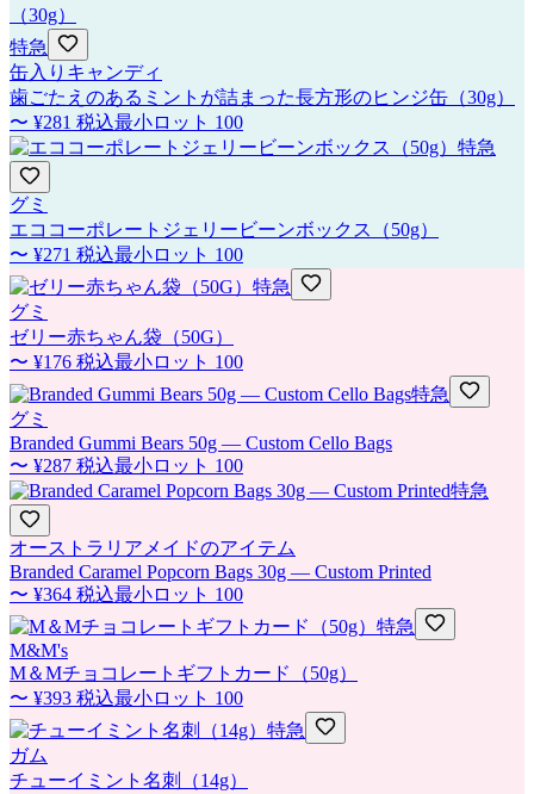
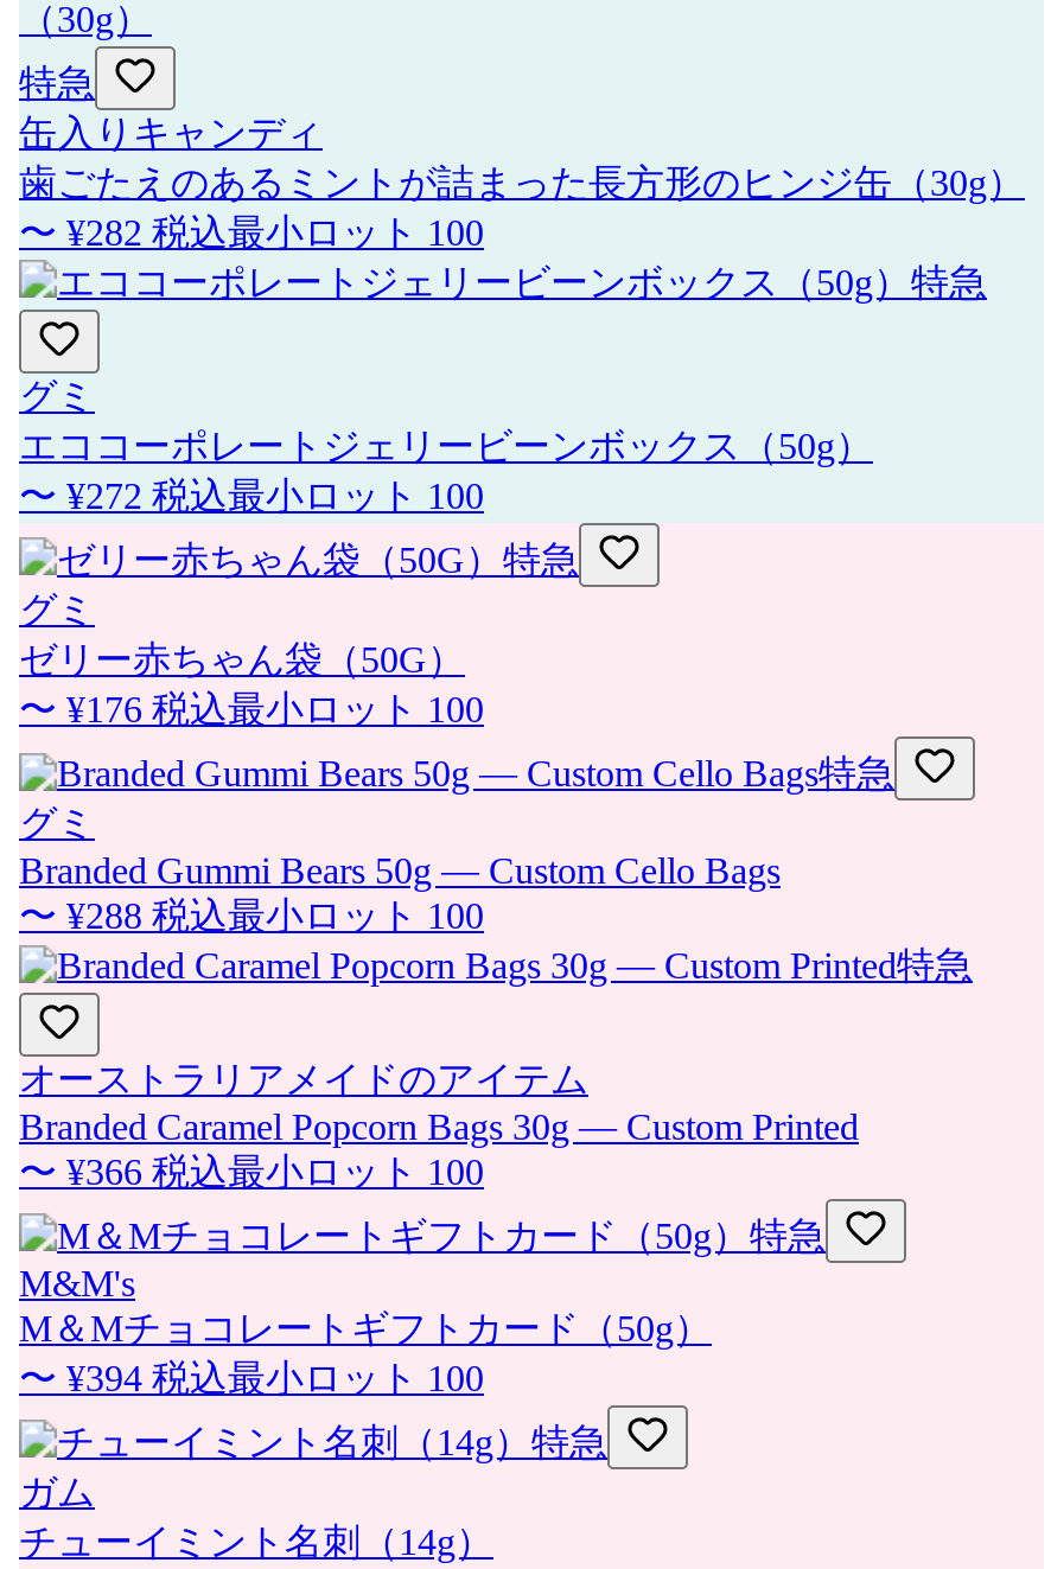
- 〜 ¥281 税込最小ロット 100
+ 〜 ¥282 税込最小ロット 100

- 〜 ¥271 税込最小ロット 100
+ 〜 ¥272 税込最小ロット 100

- 〜 ¥287 税込最小ロット 100
+ 〜 ¥288 税込最小ロット 100

- 〜 ¥364 税込最小ロット 100
+ 〜 ¥366 税込最小ロット 100

- 〜 ¥393 税込最小ロット 100
+ 〜 ¥394 税込最小ロット 100
